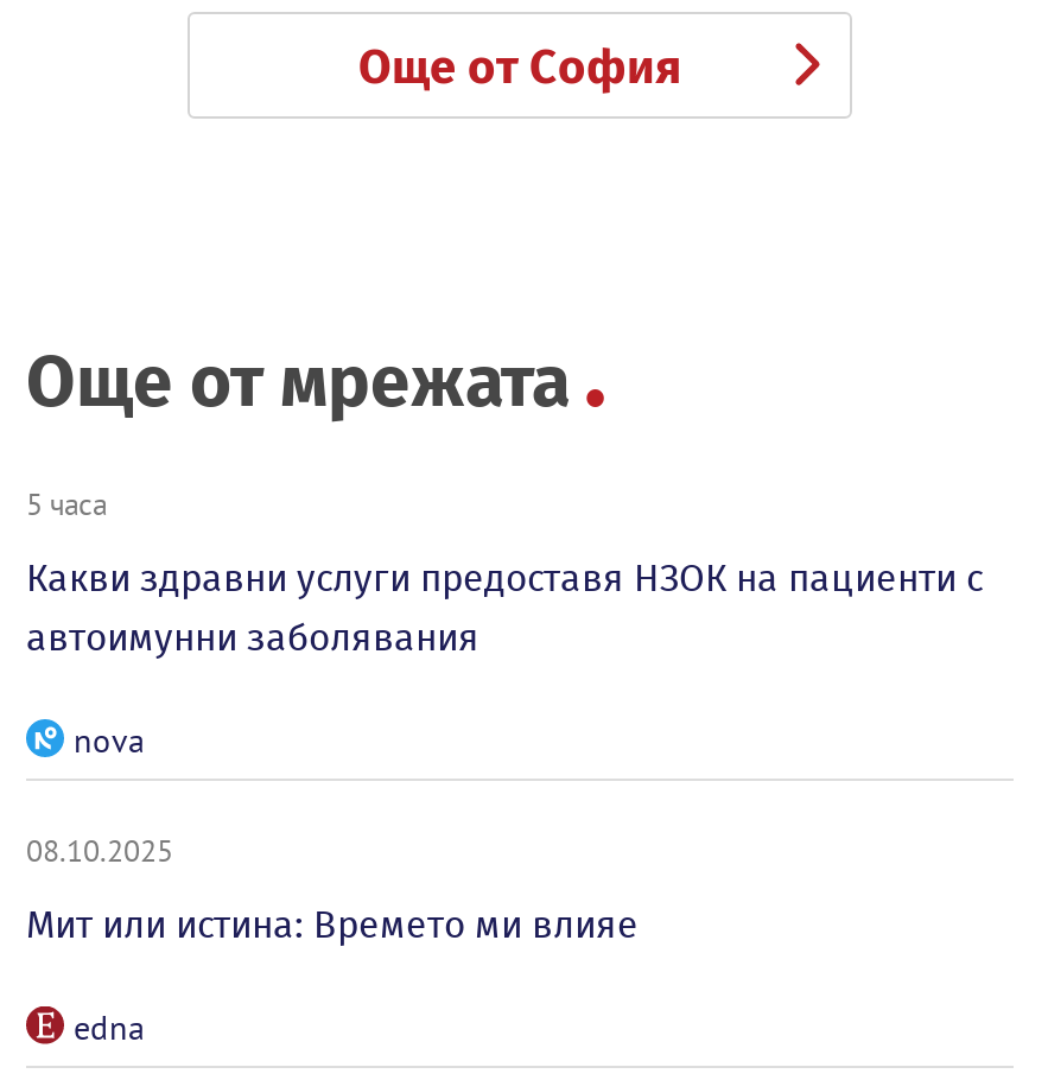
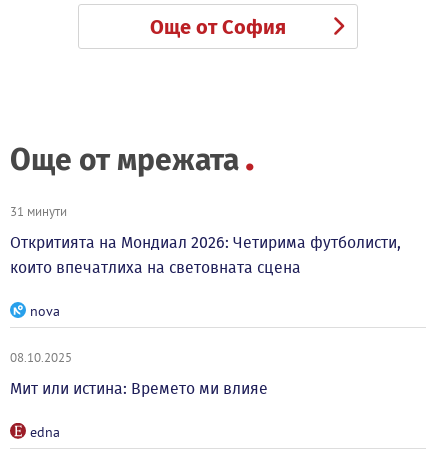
- 5 часа
+ 31 минути

- Какви здравни услуги предоставя НЗОК на пациенти с
- автоимунни заболявания
+ Откритията на Мондиал 2026: Четирима футболисти,
+ които впечатлиха на световната сцена
